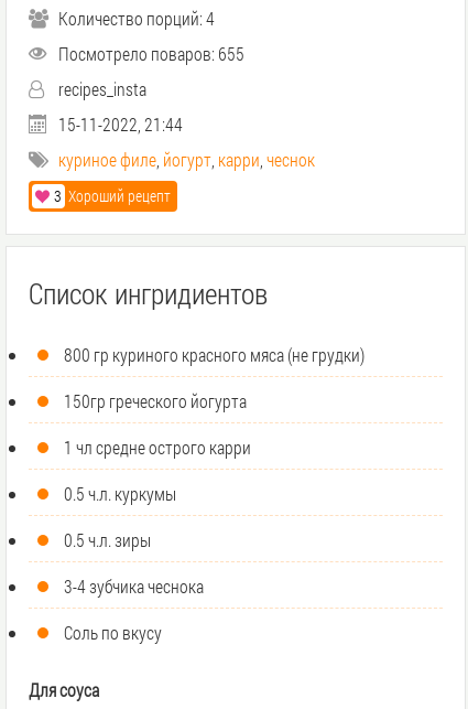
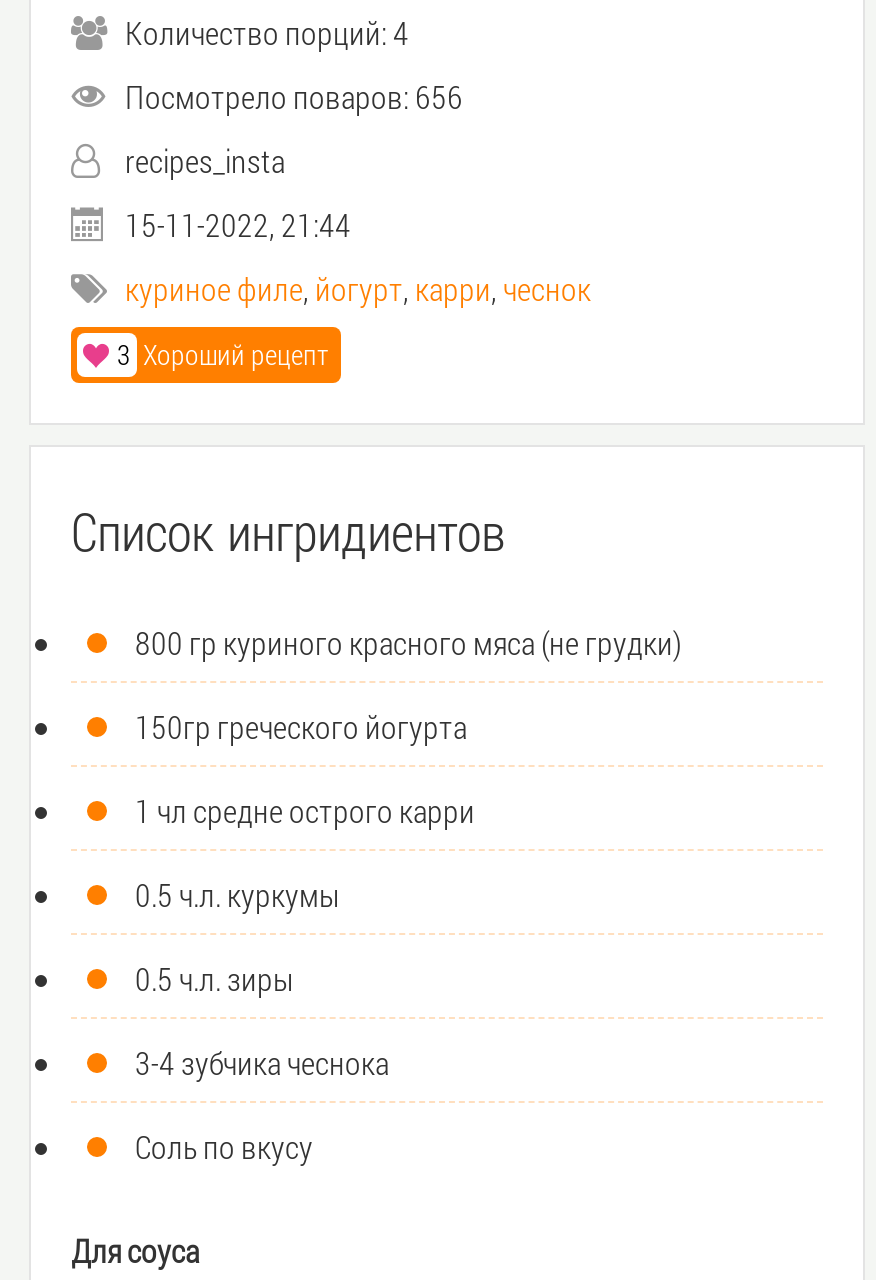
- Посмотрело поваров: 655
+ Посмотрело поваров: 656
